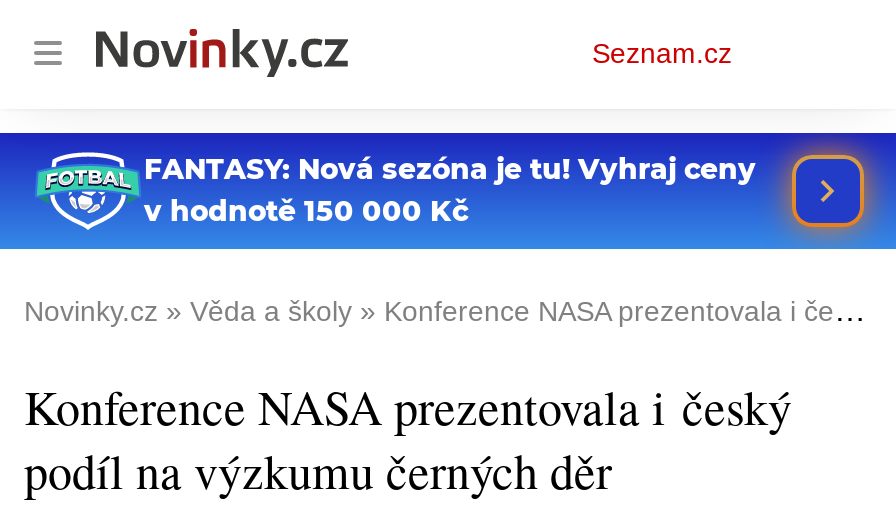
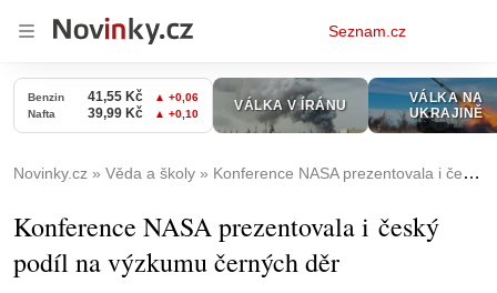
- [image]
+ [image]
